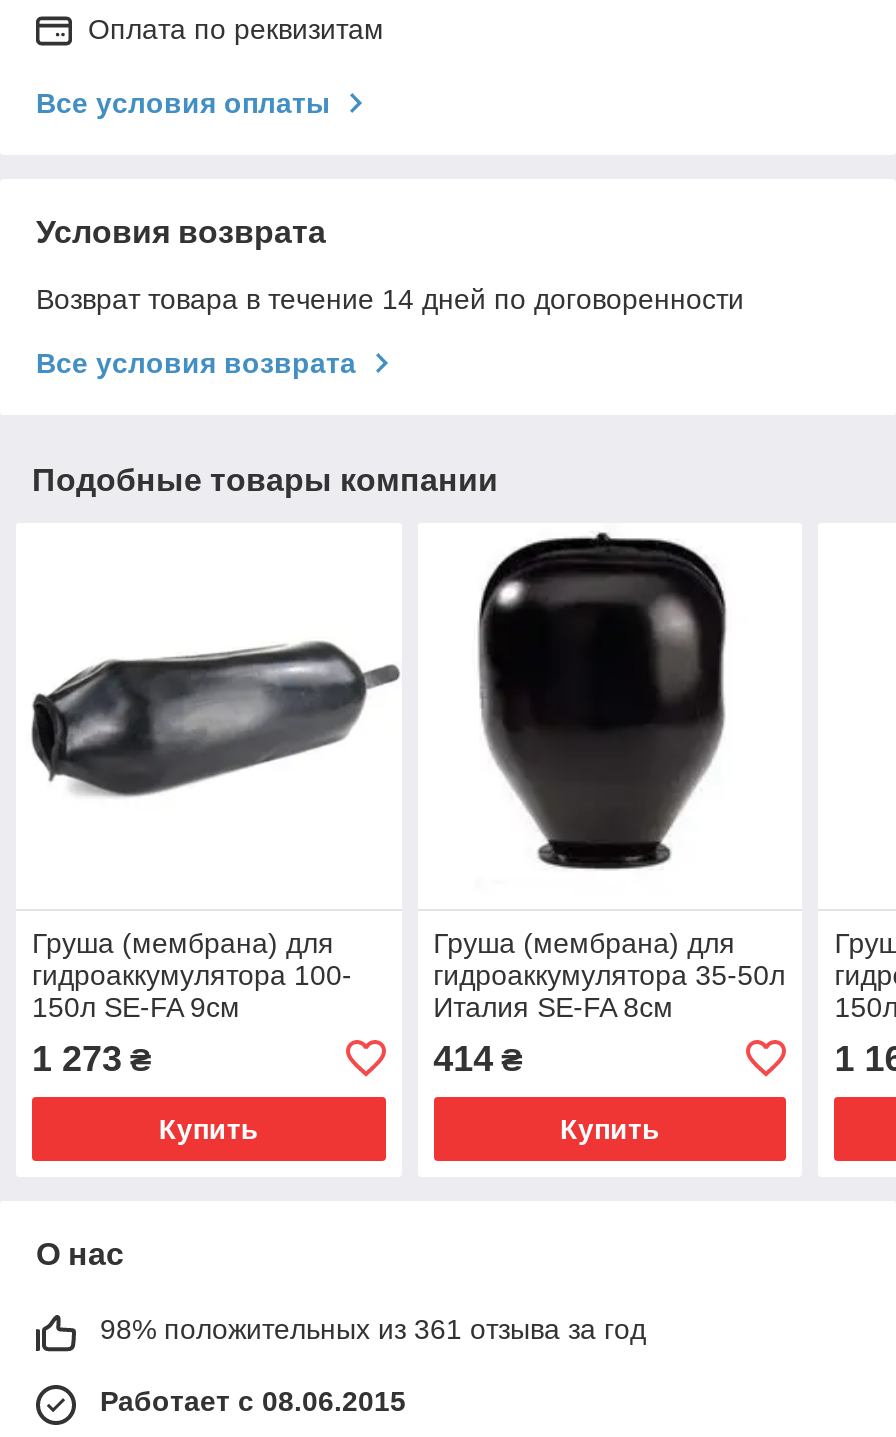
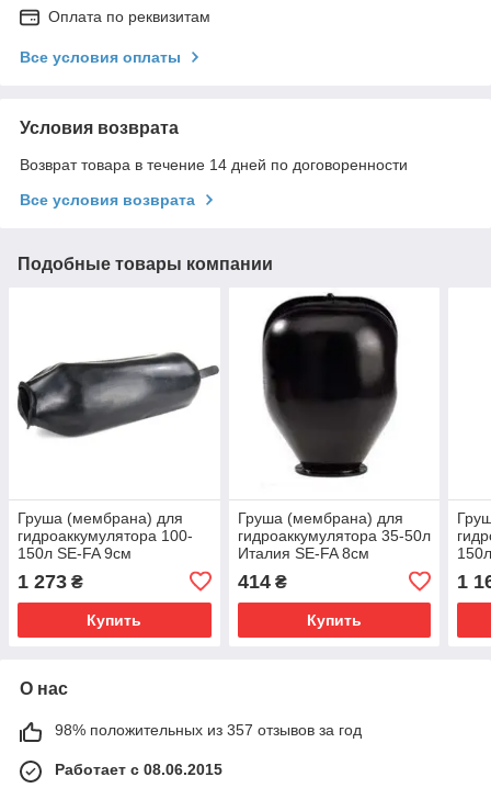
- 98% положительных из 361 отзыва за год
+ 98% положительных из 357 отзывов за год
